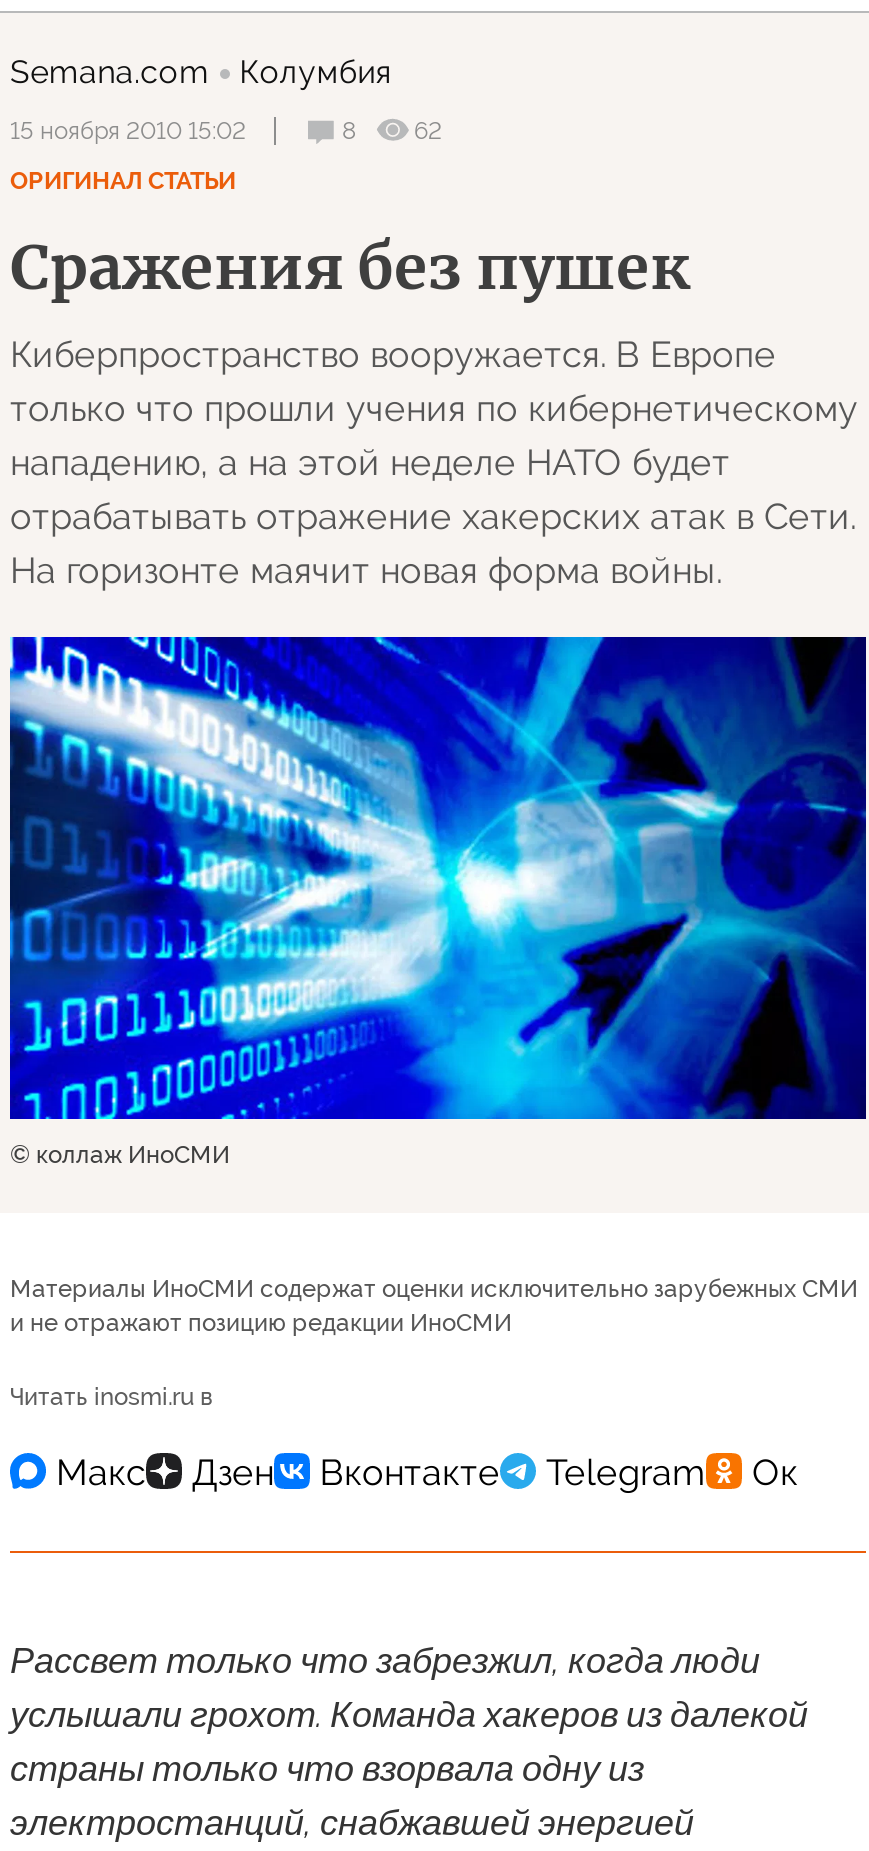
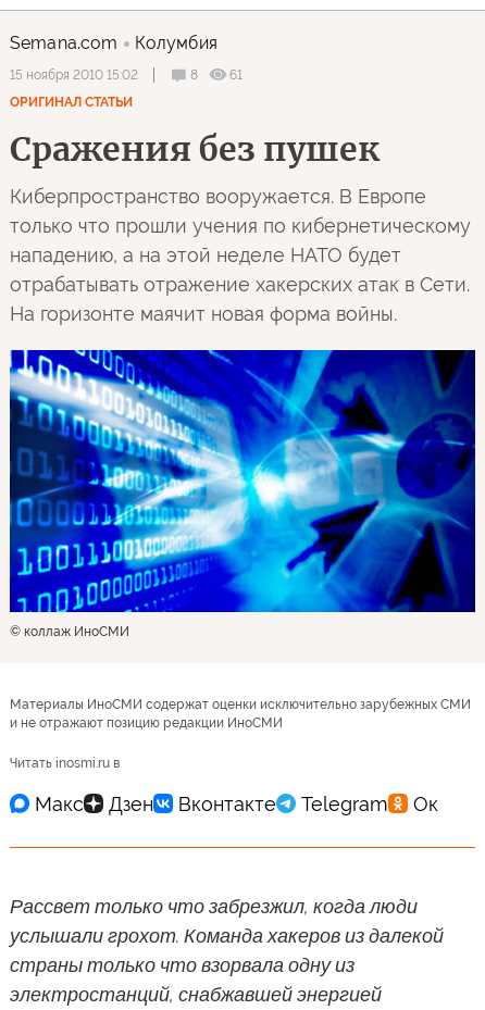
- 62
+ 61
